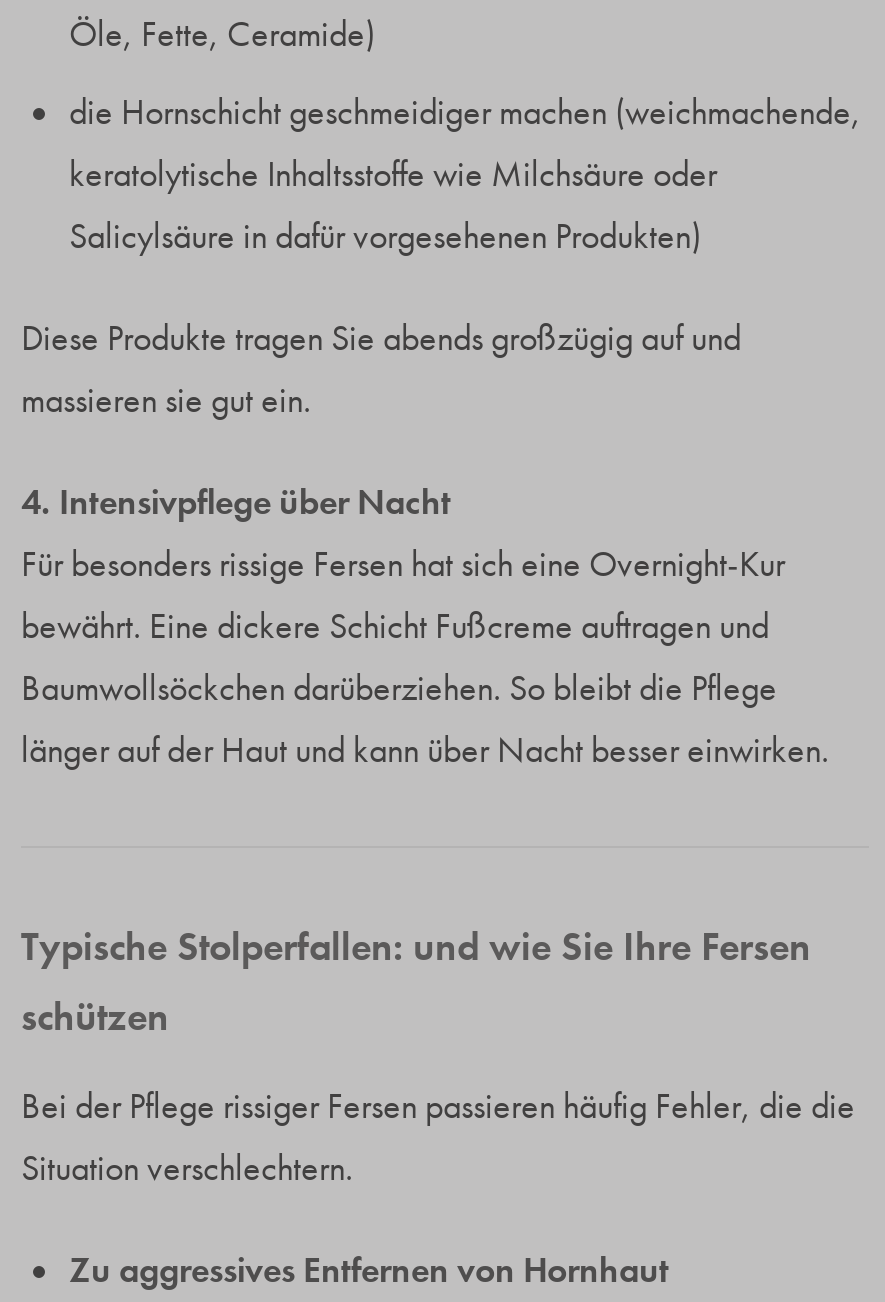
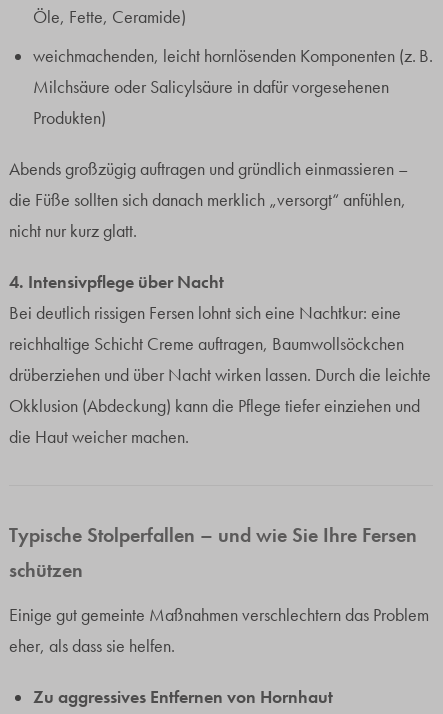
- die Hornschicht geschmeidiger machen (weichmachende,
- keratolytische Inhaltsstoffe wie Milchsäure oder
- Salicylsäure in dafür vorgesehenen Produkten)
+ weichmachenden, leicht hornlösenden Komponenten (z. B.
+ Milchsäure oder Salicylsäure in dafür vorgesehenen
+ Produkten)

- Diese Produkte tragen Sie abends großzügig auf und
- massieren sie gut ein.
+ Abends großzügig auftragen und gründlich einmassieren –
+ die Füße sollten sich danach merklich „versorgt“ anfühlen,
+ nicht nur kurz glatt.

- Für besonders rissige Fersen hat sich eine Overnight-Kur
- bewährt. Eine dickere Schicht Fußcreme auftragen und
- Baumwollsöckchen darüberziehen. So bleibt die Pflege
- länger auf der Haut und kann über Nacht besser einwirken.
+ Bei deutlich rissigen Fersen lohnt sich eine Nachtkur: eine
+ reichhaltige Schicht Creme auftragen, Baumwollsöckchen
+ drüberziehen und über Nacht wirken lassen. Durch die leichte
+ Okklusion (Abdeckung) kann die Pflege tiefer einziehen und
+ die Haut weicher machen.

- Typische Stolperfallen: und wie Sie Ihre Fersen
+ Typische Stolperfallen – und wie Sie Ihre Fersen

- Bei der Pflege rissiger Fersen passieren häufig Fehler, die die
- Situation verschlechtern.
+ Einige gut gemeinte Maßnahmen verschlechtern das Problem
+ eher, als dass sie helfen.
